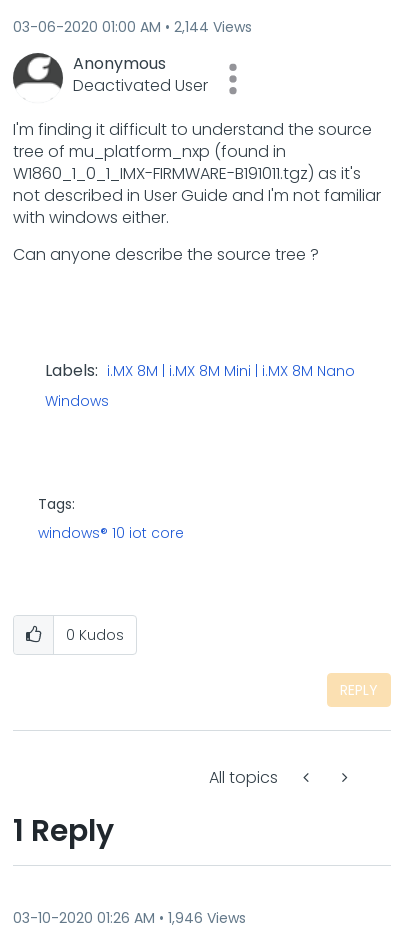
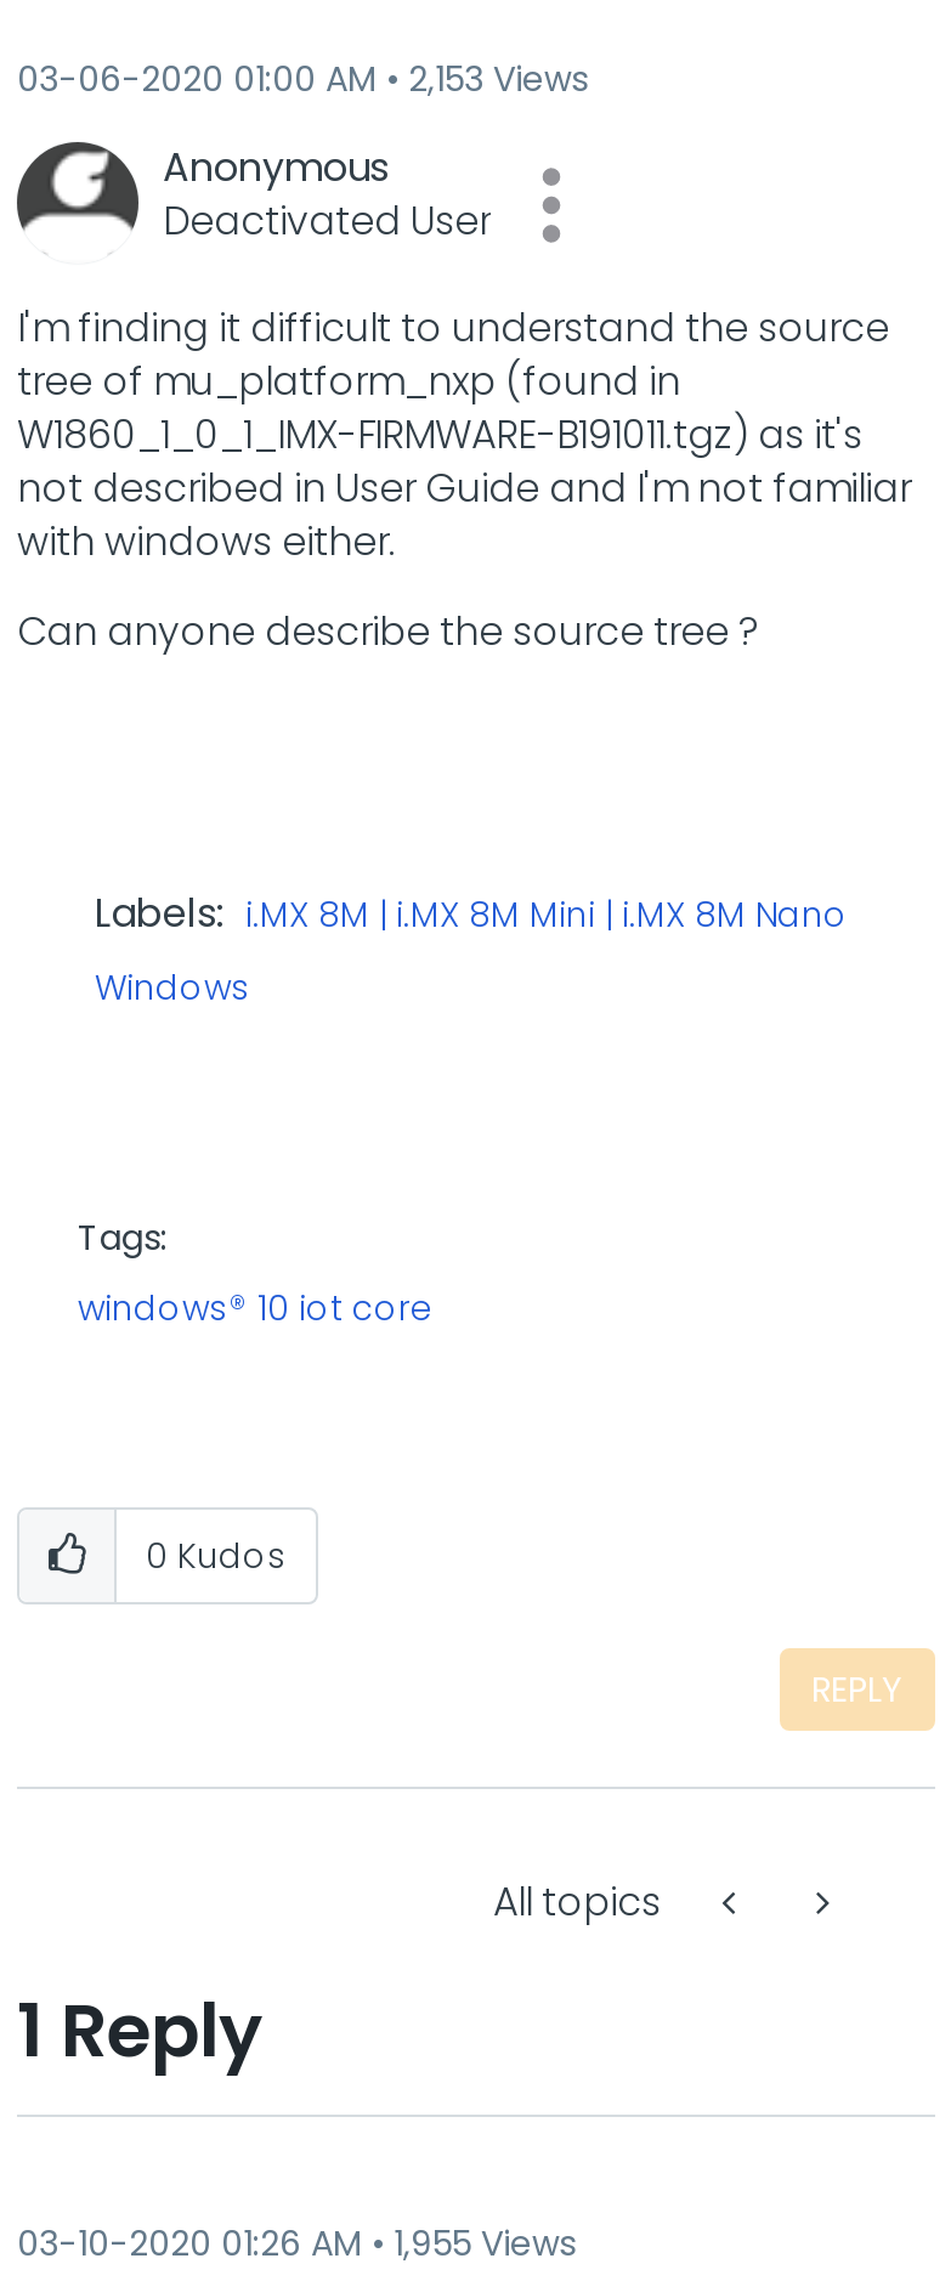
- 03-06-2020 01:00 AM 2,144 Views
+ 03-06-2020 01:00 AM 2,153 Views

- 03-10-2020 01:26 AM 1,946 Views
+ 03-10-2020 01:26 AM 1,955 Views
